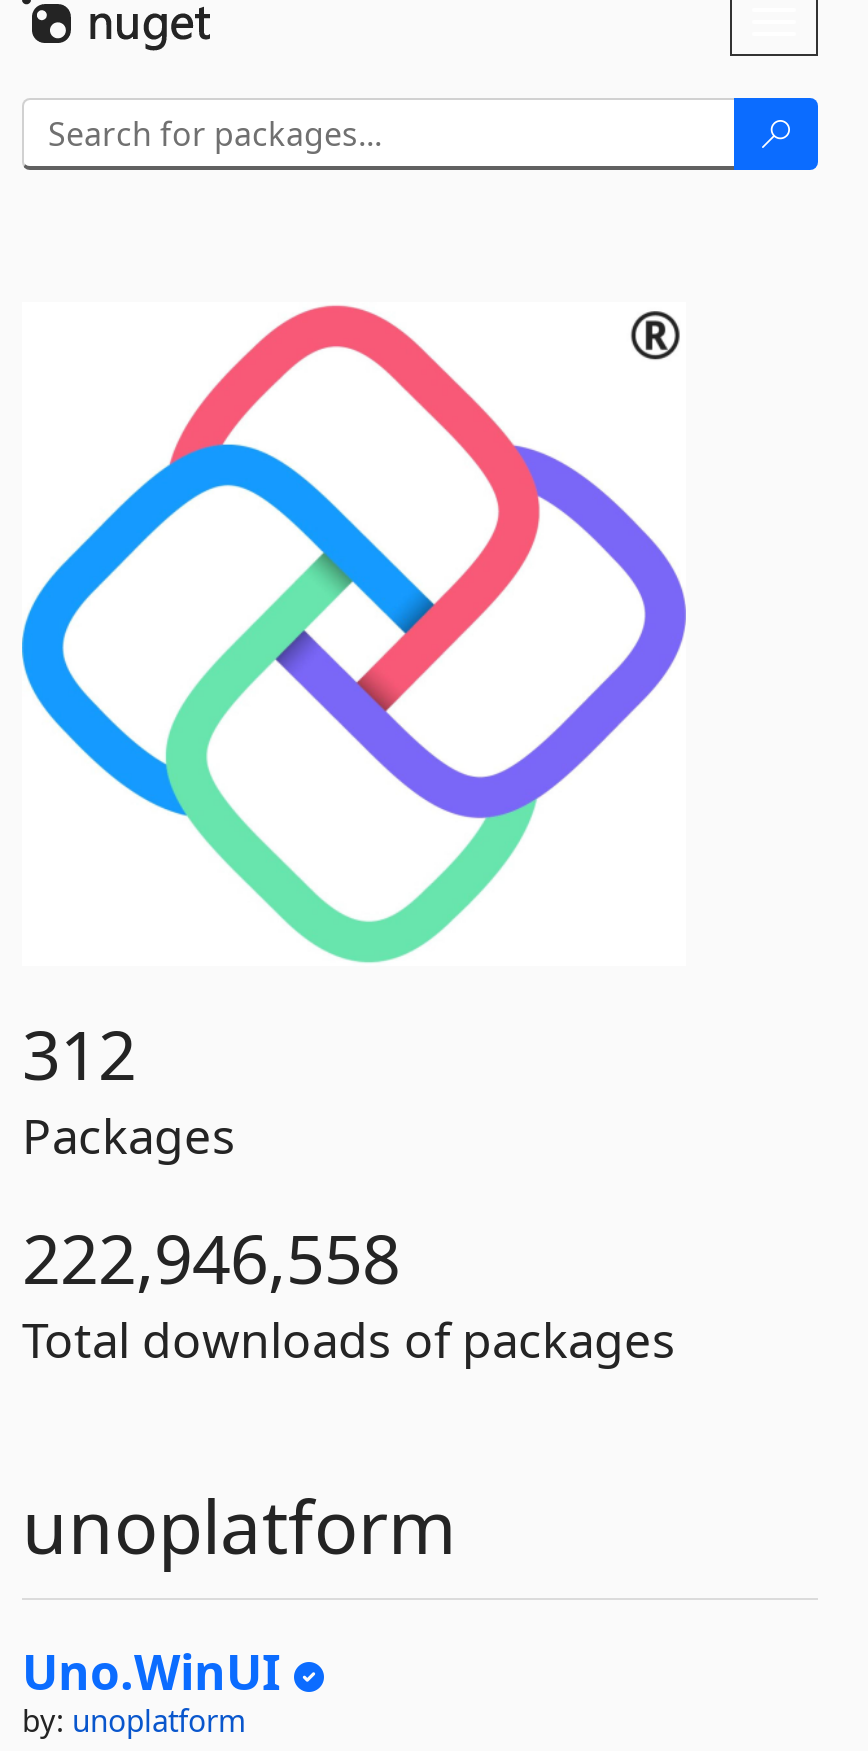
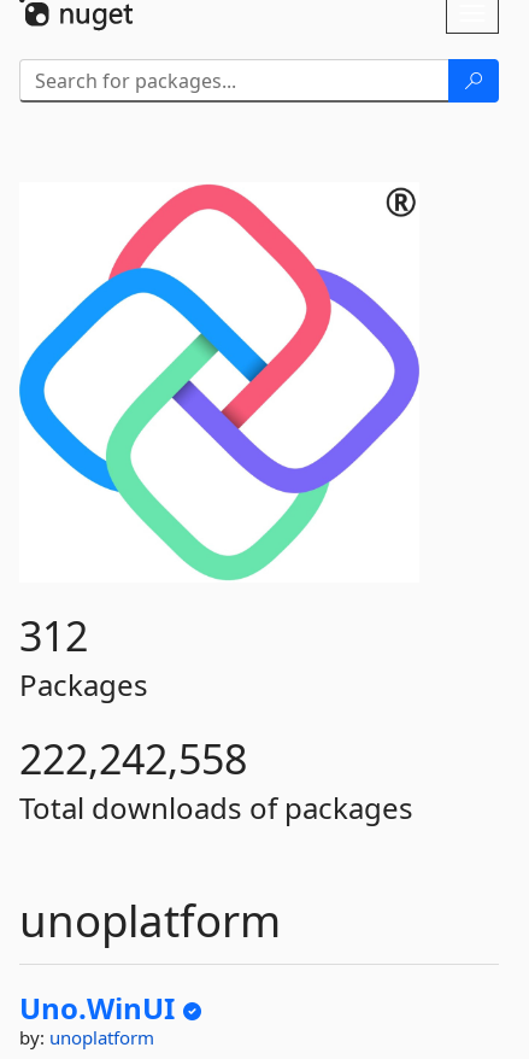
- 222,946,558
+ 222,242,558
